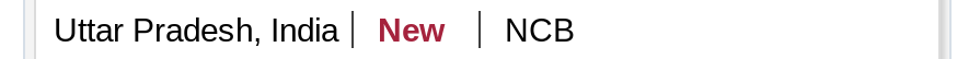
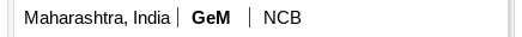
- Uttar Pradesh, India
- New
+ Maharashtra, India
+ GeM
